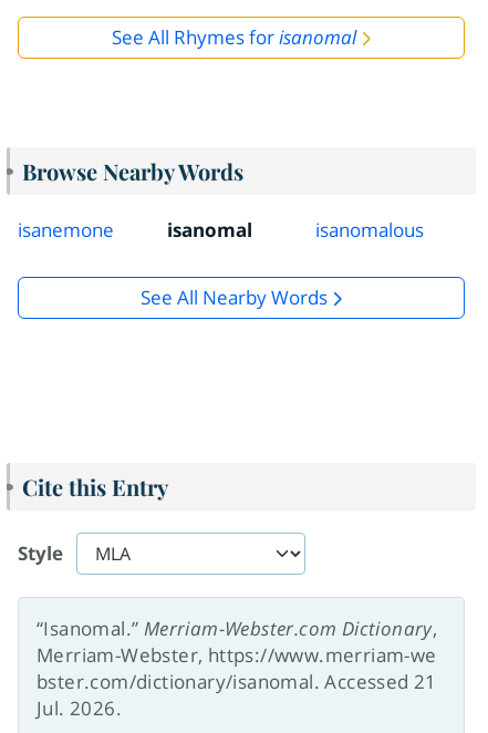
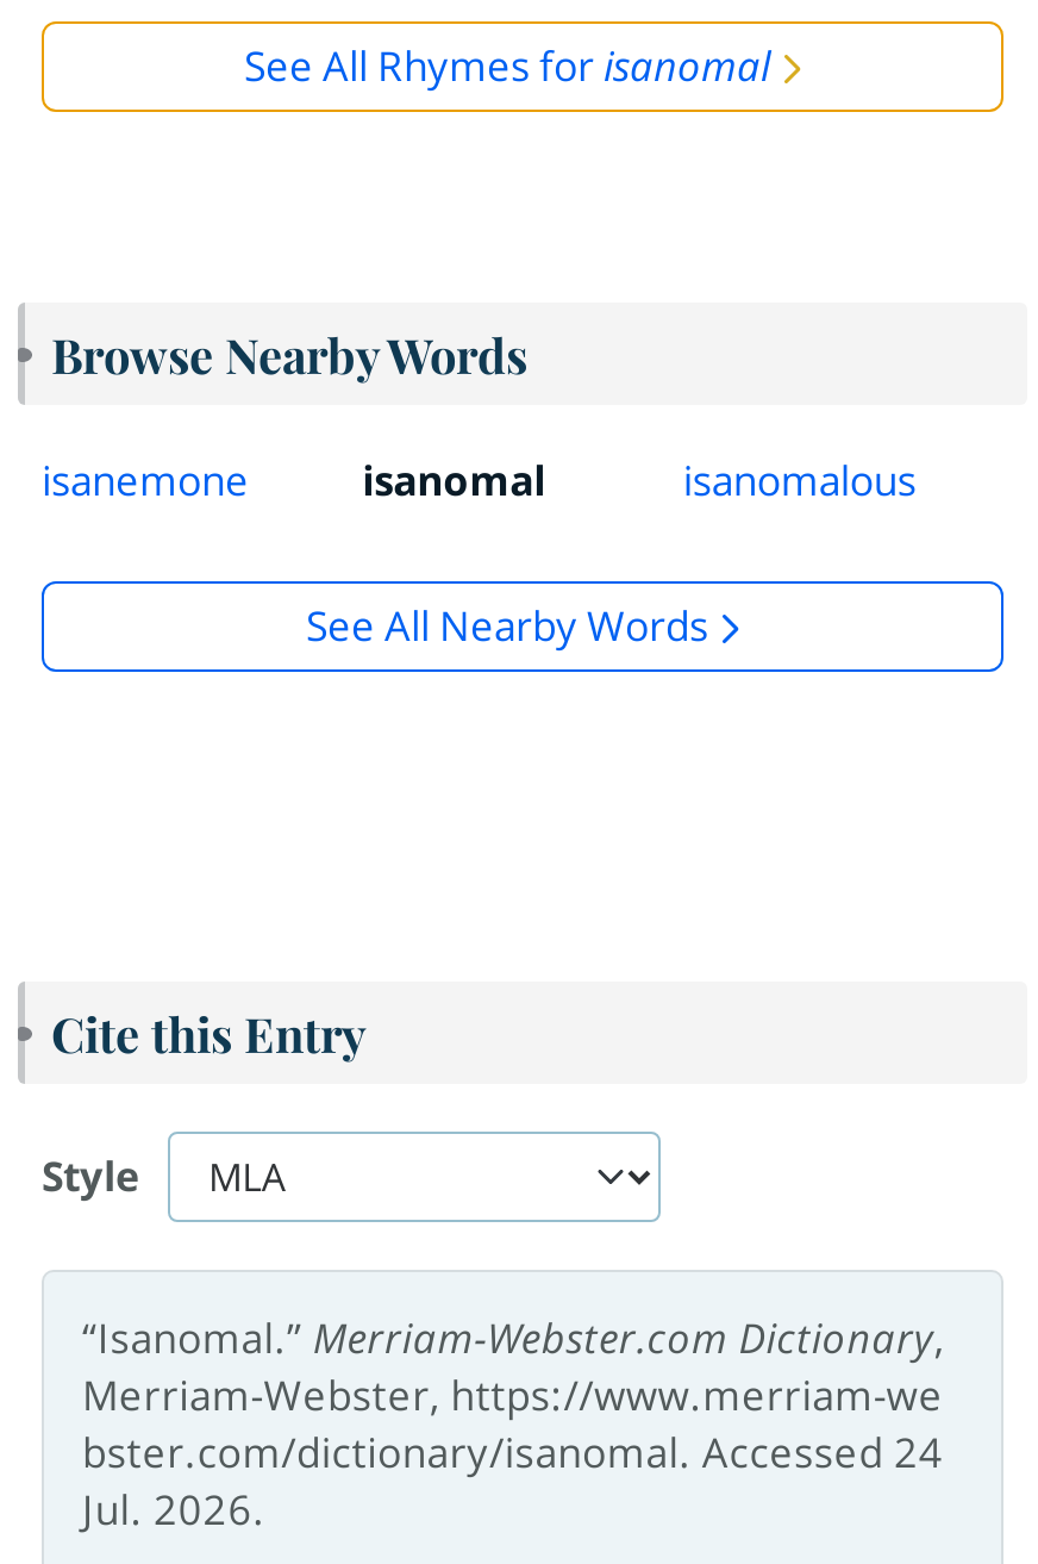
- bster.com/dictionary/isanomal. Accessed 21
+ bster.com/dictionary/isanomal. Accessed 24
